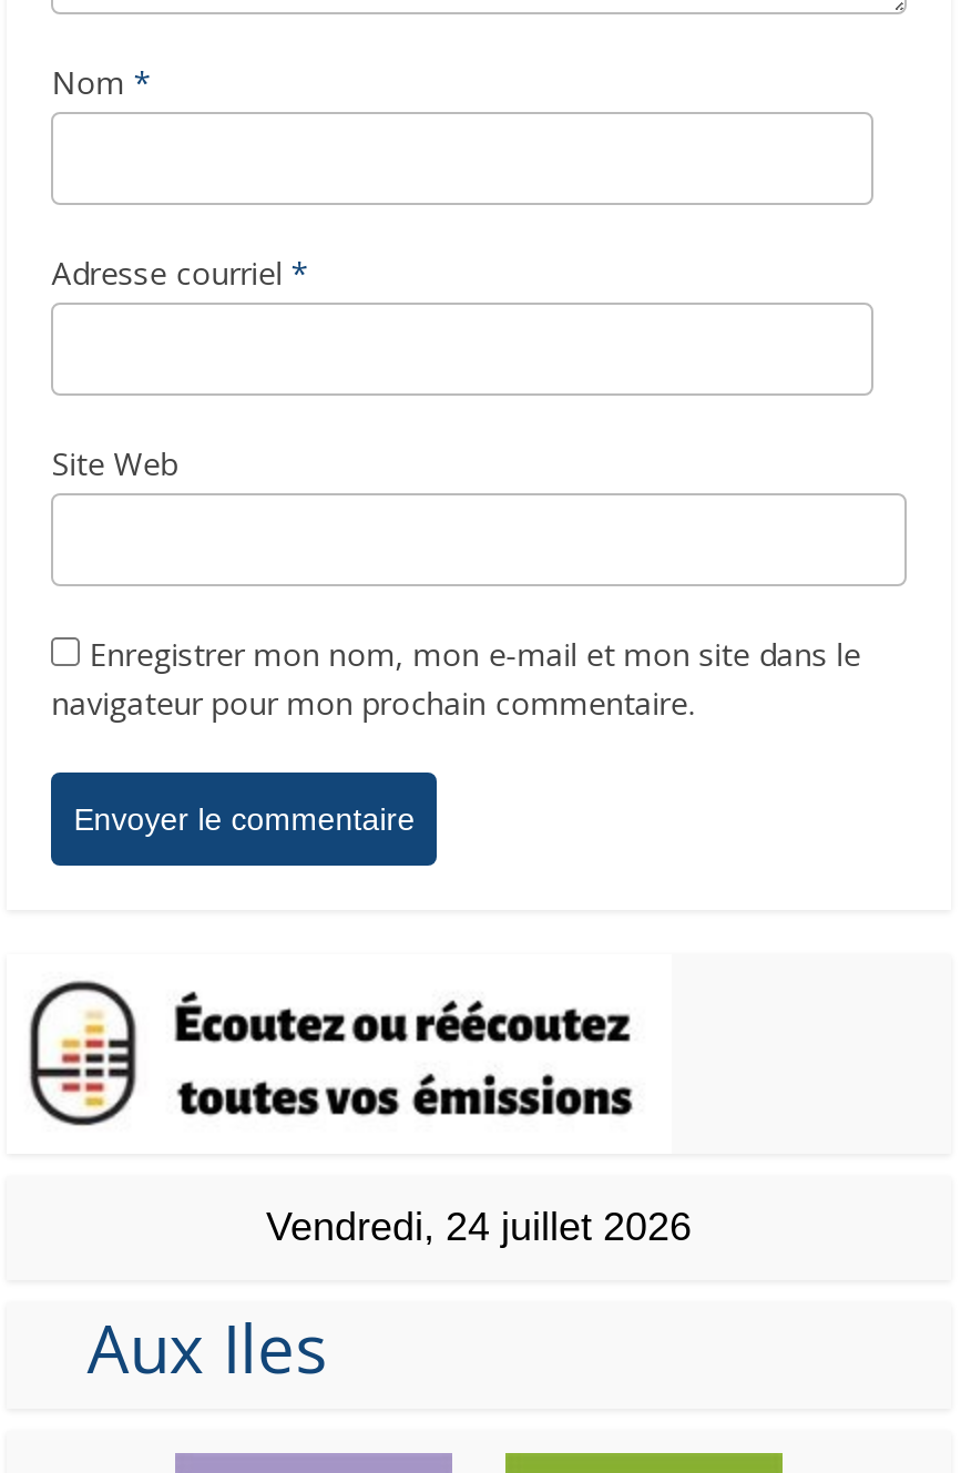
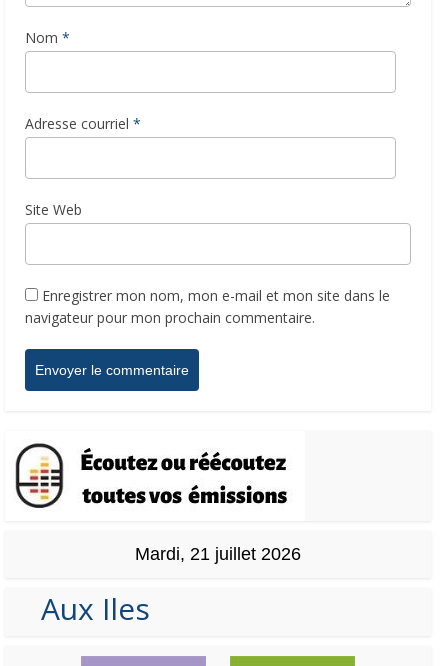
- Vendredi, 24 juillet 2026
+ Mardi, 21 juillet 2026
